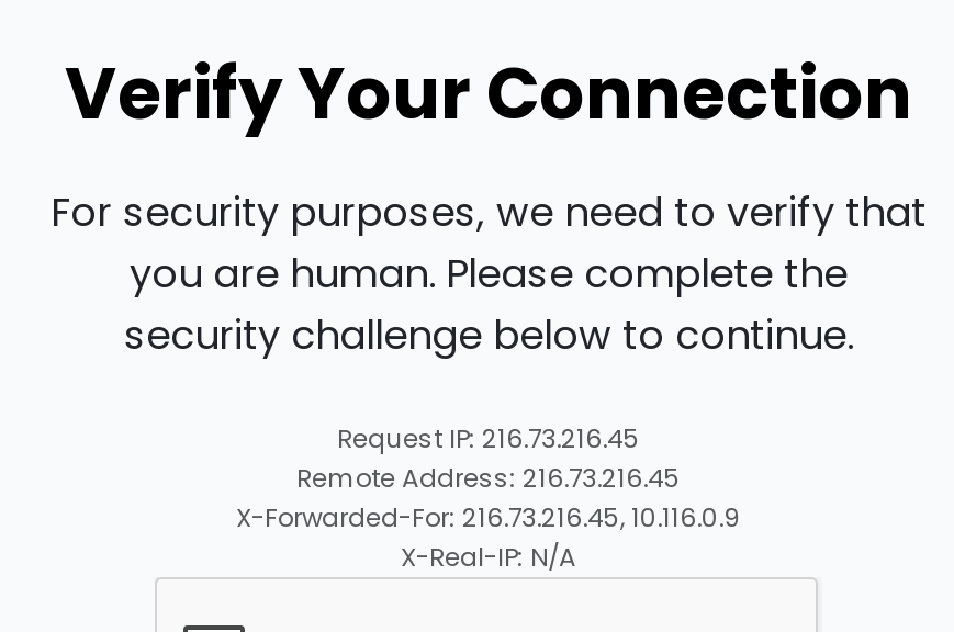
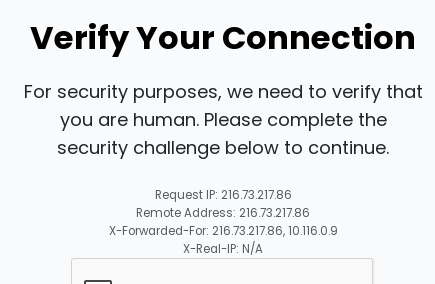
- Request IP: 216.73.216.45
+ Request IP: 216.73.217.86

- Remote Address: 216.73.216.45
+ Remote Address: 216.73.217.86

- X-Forwarded-For: 216.73.216.45, 10.116.0.9
+ X-Forwarded-For: 216.73.217.86, 10.116.0.9
